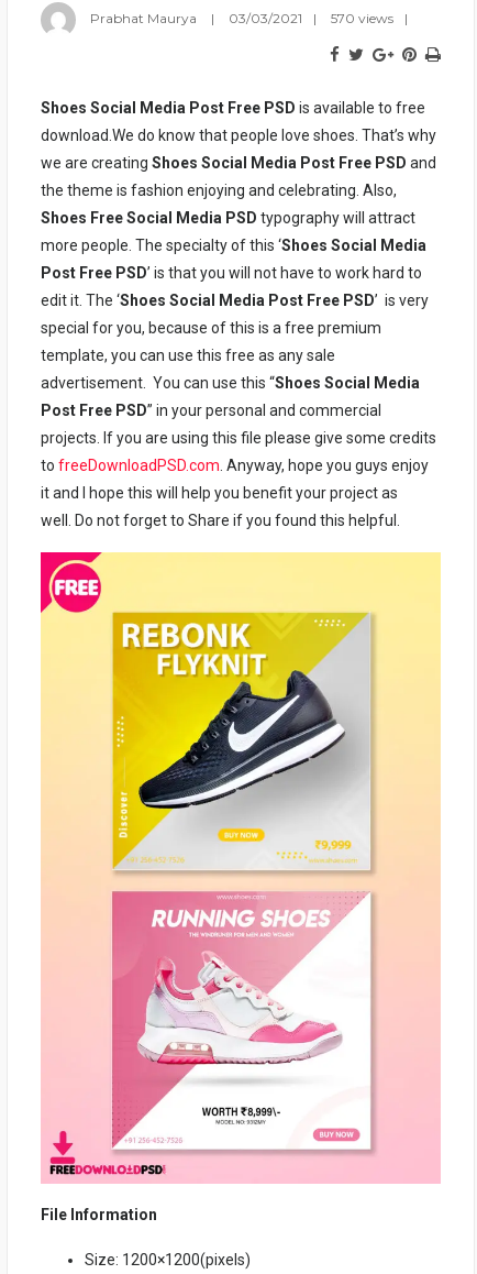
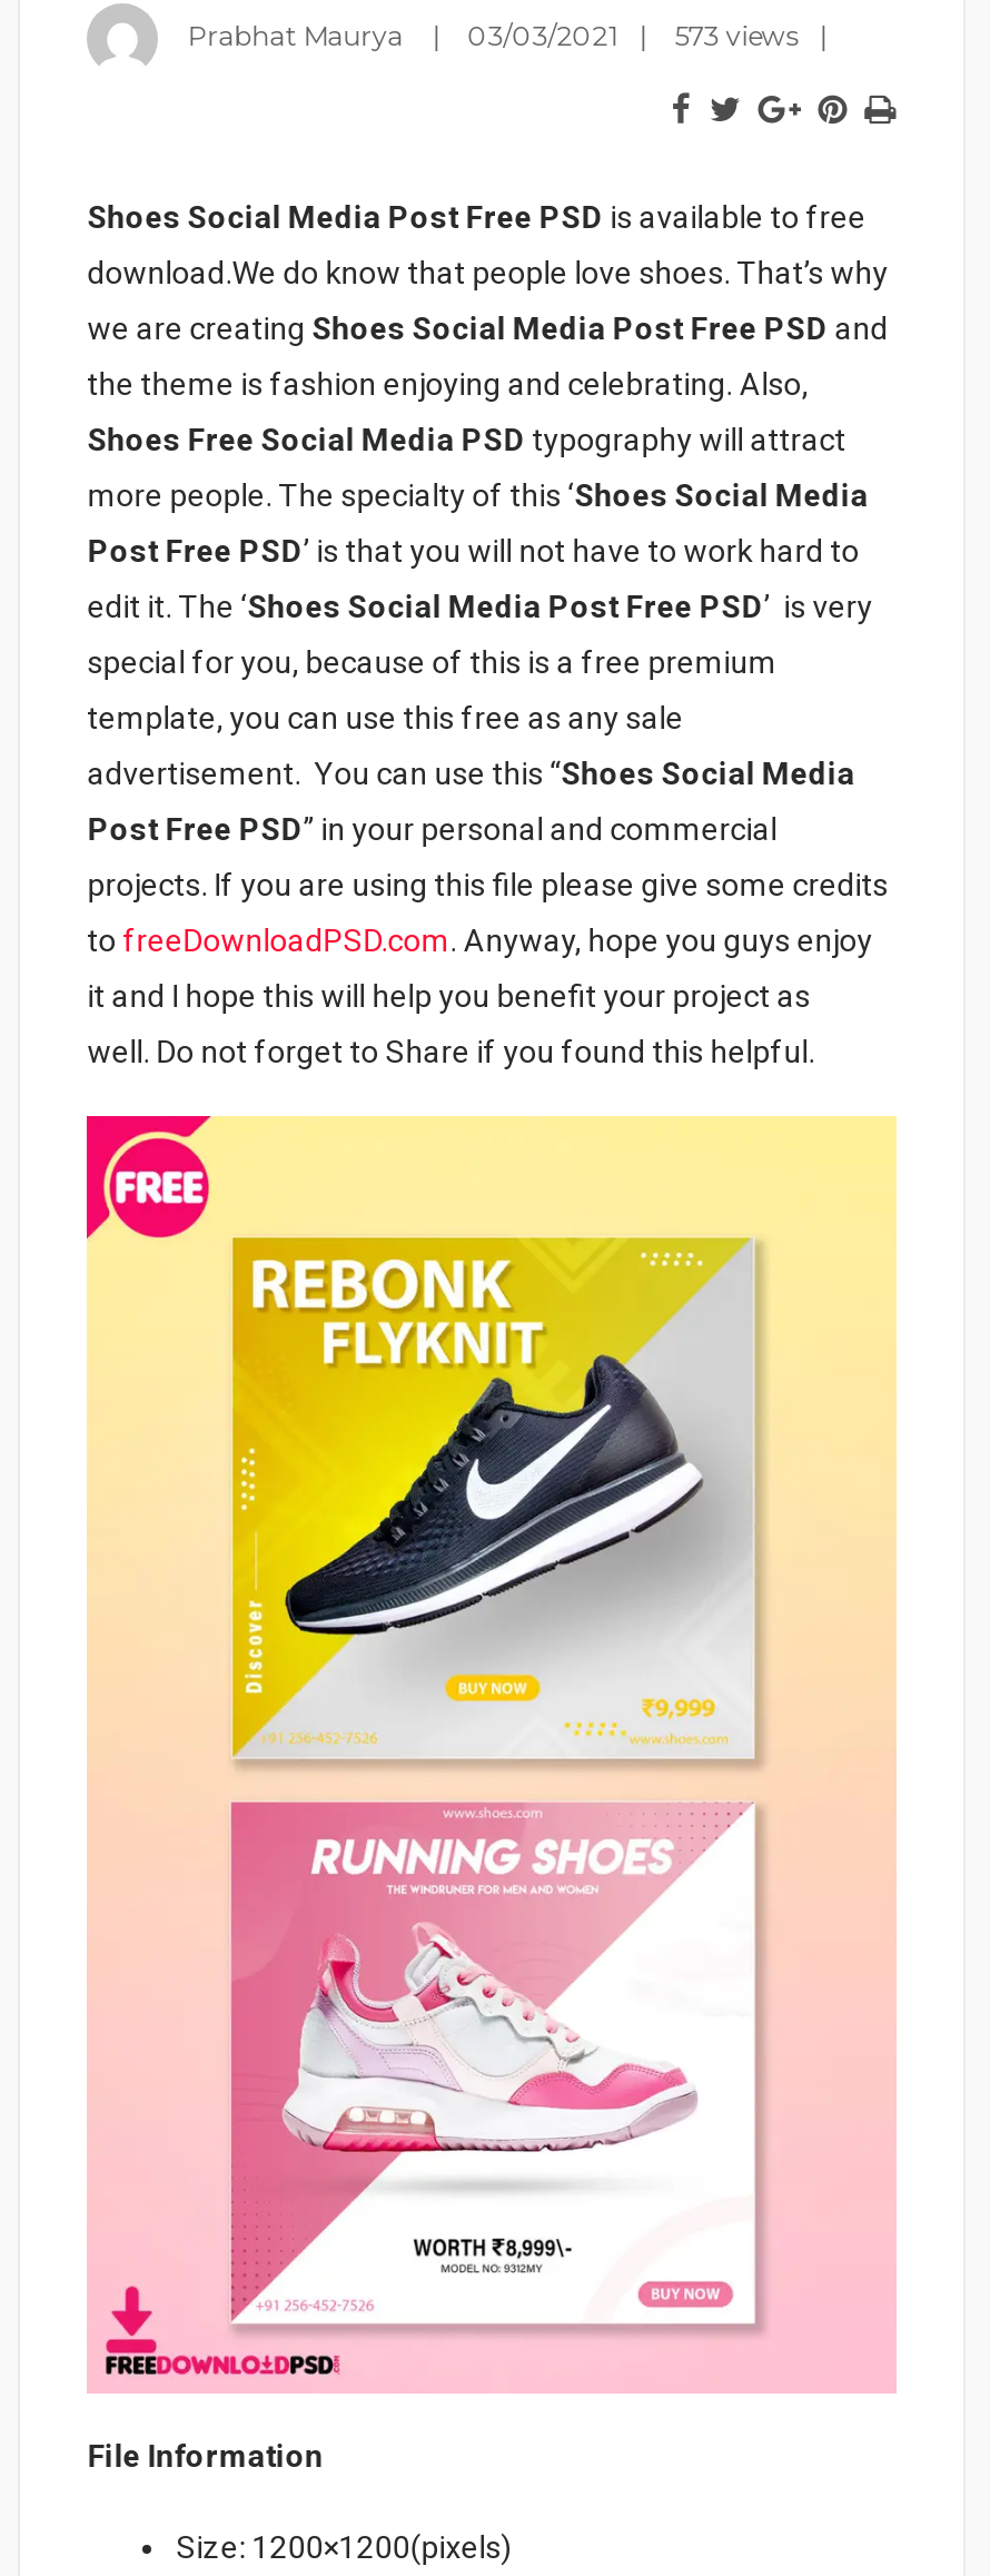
- Prabhat Maurya 03/03/2021 570 views
+ Prabhat Maurya 03/03/2021 573 views
